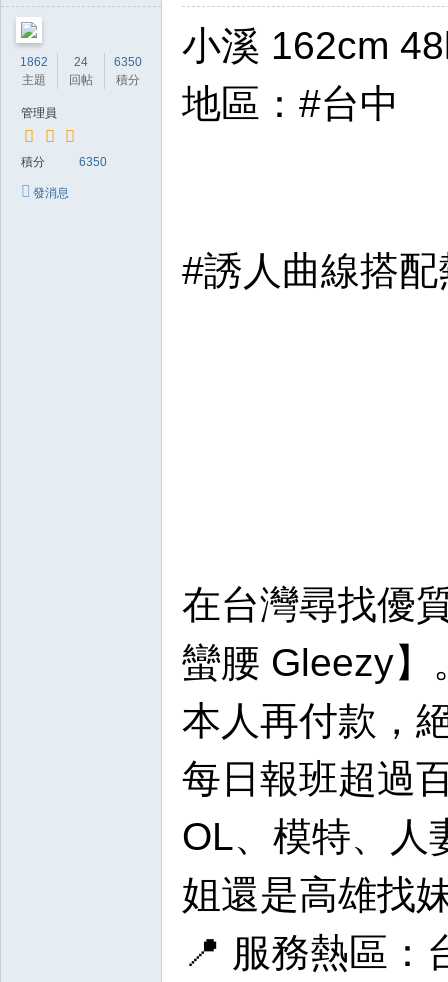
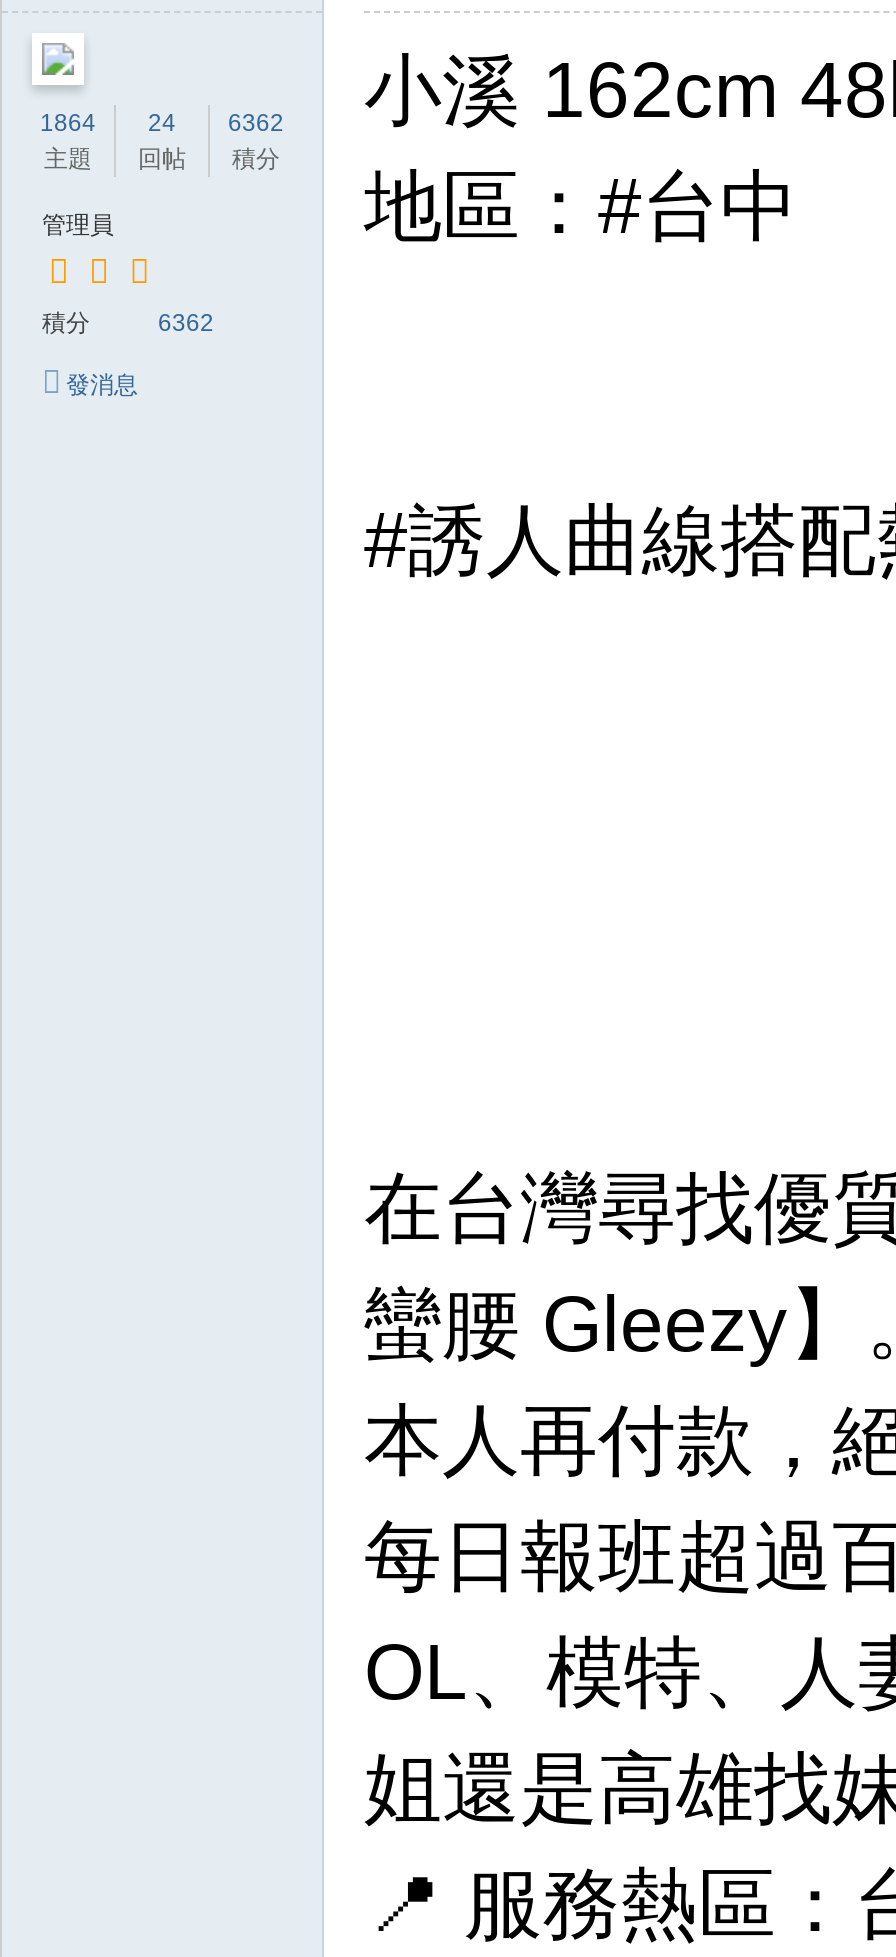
- 1862
+ 1864

- 6350
+ 6362

- 6350
+ 6362
